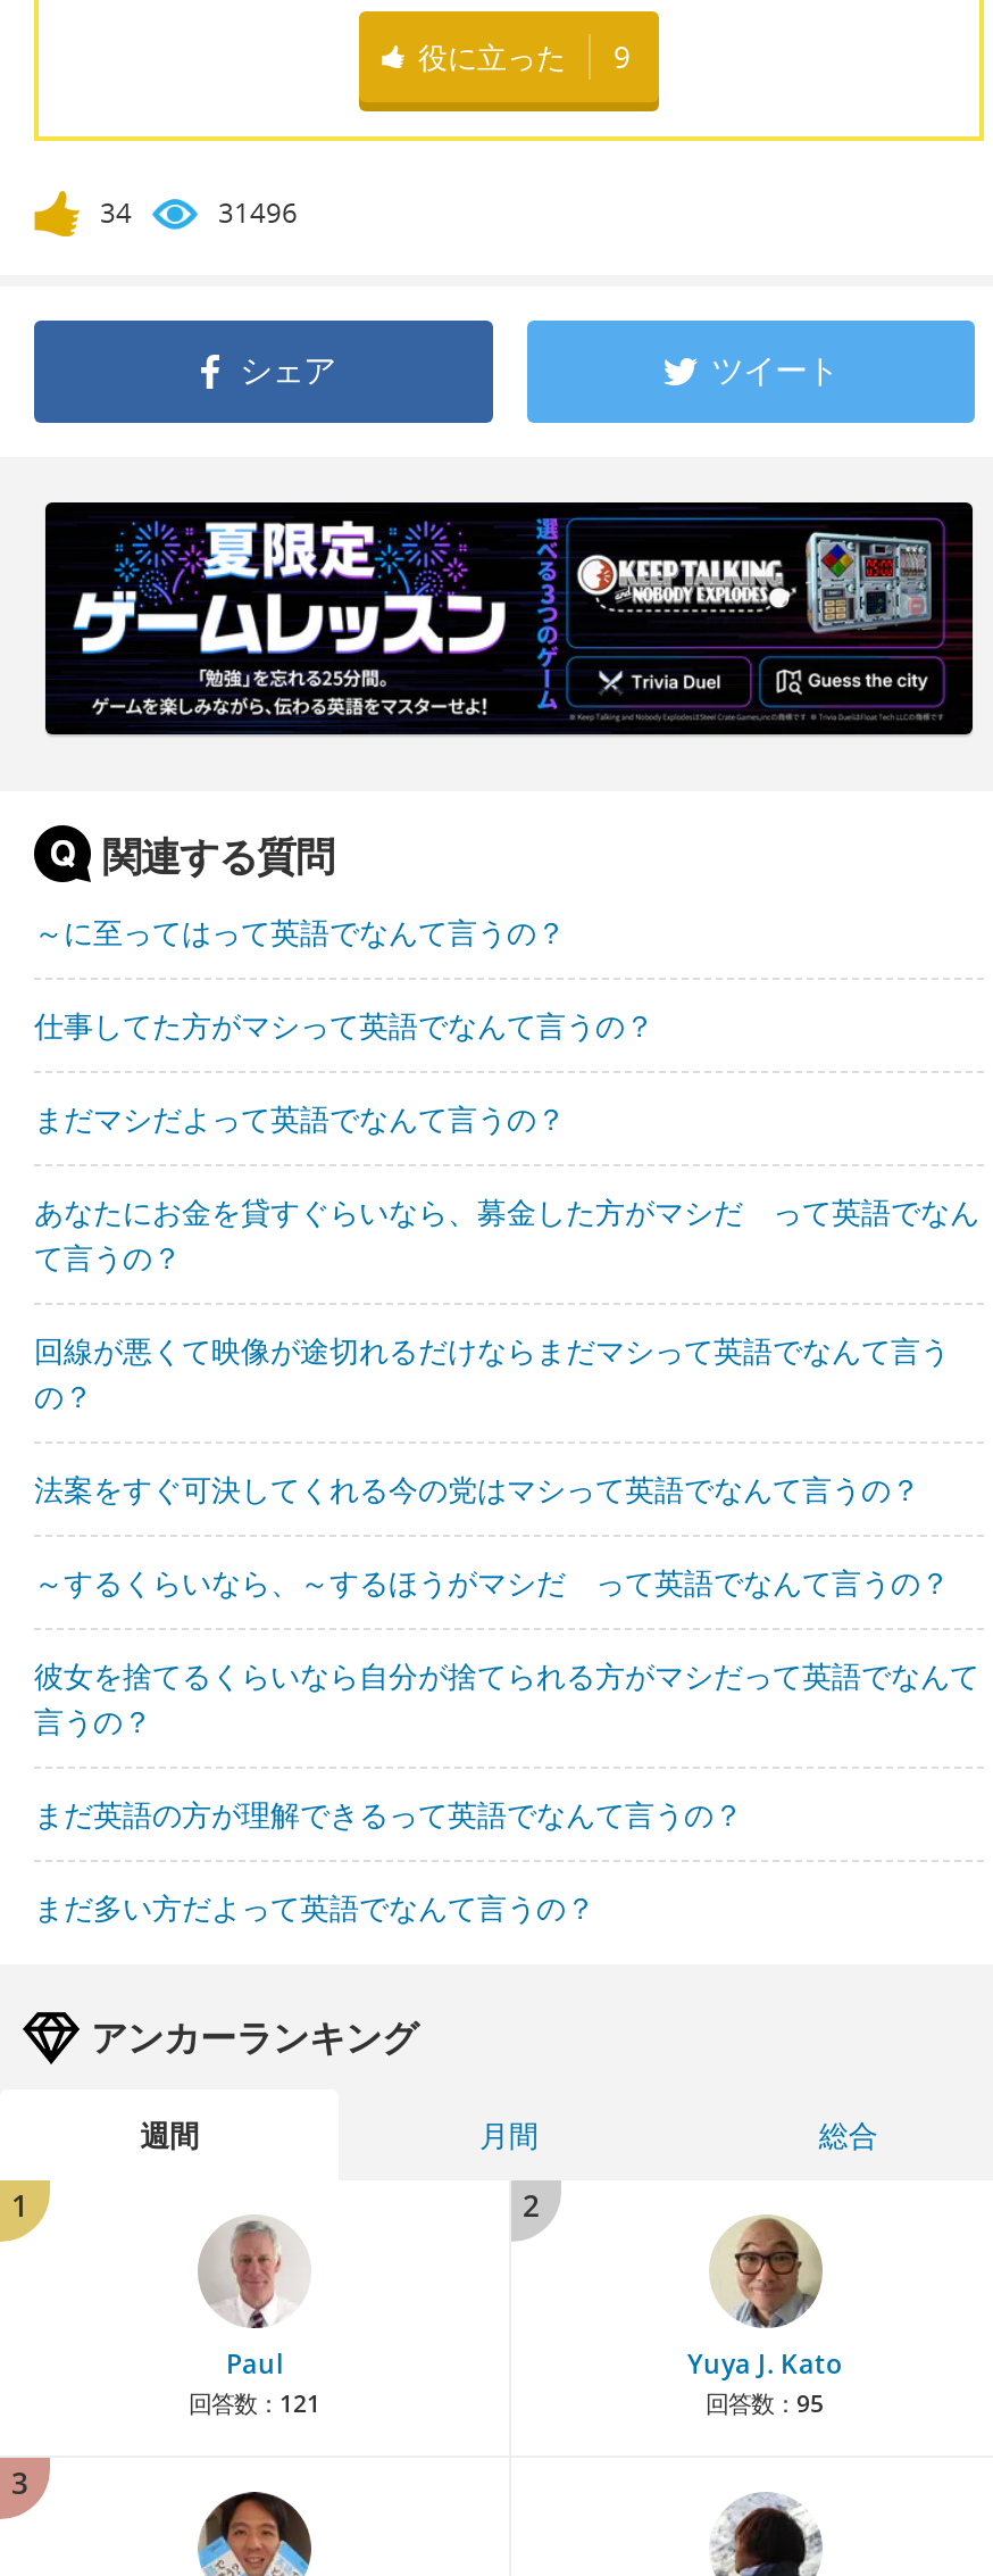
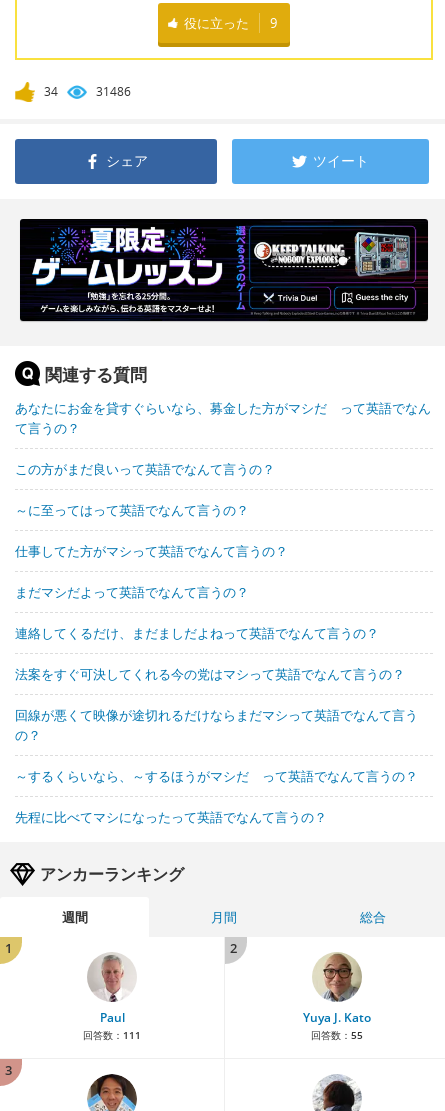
- 31496
+ 31486

+ この方がまだ良いって英語でなんて言うの？

moved down: ～に至ってはって英語でなんて言うの？ | 仕事してた方がマシって英語でなんて言うの？ | まだマシだよって英語でなんて言うの？

+ 連絡してくるだけ、まだましだよねって英語でなんて言うの？

moved up: あなたにお金を貸すぐらいなら、募金した方がマシだ って英語でなん | て言うの？

moved down: 回線が悪くて映像が途切れるだけならまだマシって英語でなんて言う | の？

moved up: 法案をすぐ可決してくれる今の党はマシって英語でなんて言うの？

moved down: ～するくらいなら、～するほうがマシだ って英語でなんて言うの？

- 彼女を捨てるくらいなら自分が捨てられる方がマシだって英語でなんて
- 言うの？
- まだ英語の方が理解できるって英語でなんて言うの？
- まだ多い方だよって英語でなんて言うの？
+ 先程に比べてマシになったって英語でなんて言うの？

- 回答数：121
+ 回答数：111

- 回答数：95
+ 回答数：55
